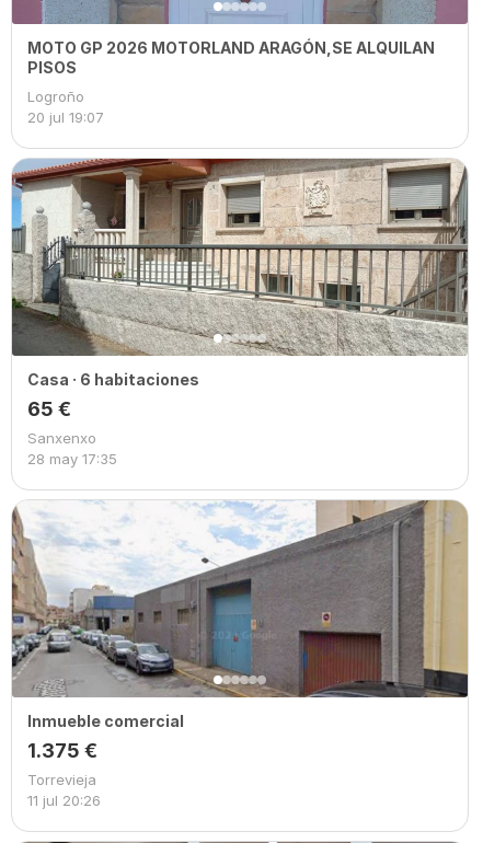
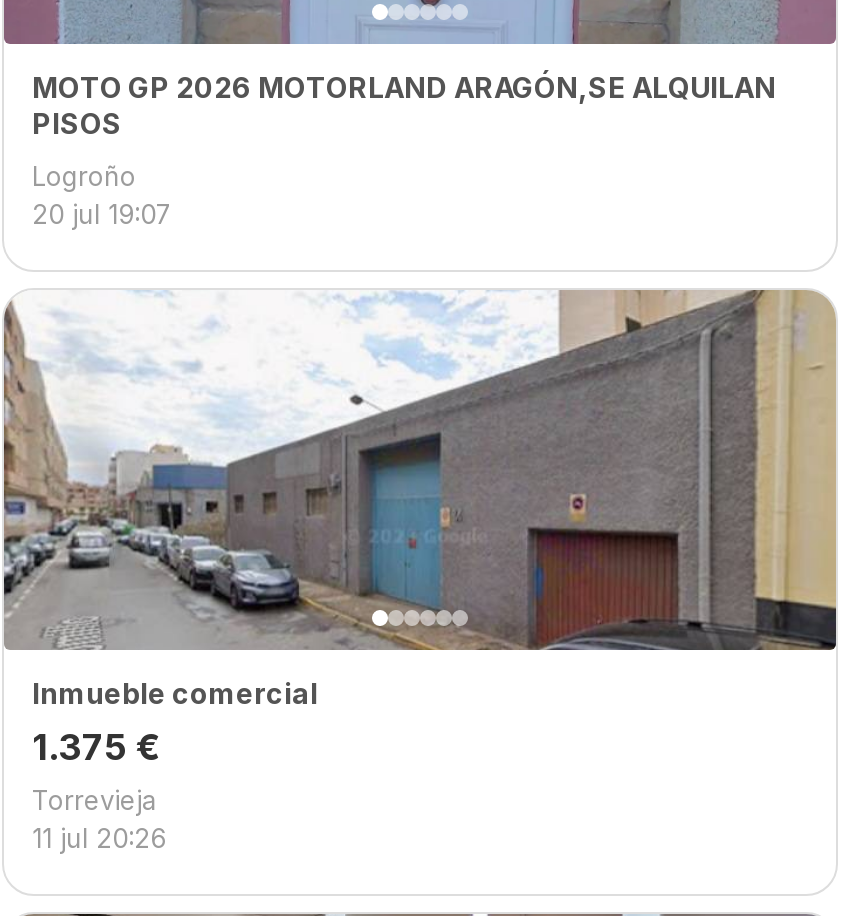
- [image]
- Casa · 6 habitaciones
- 65 €
- Sanxenxo
- 28 may 17:35
